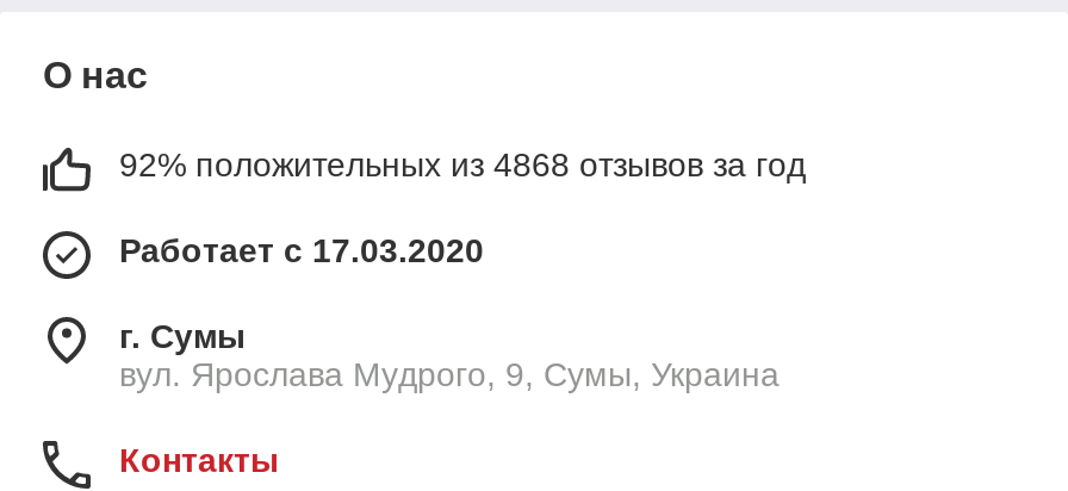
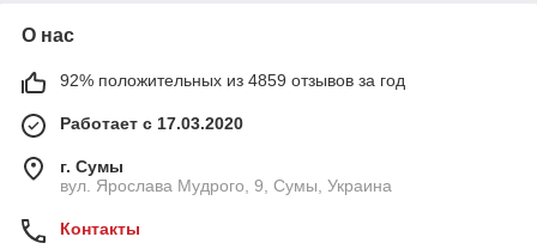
- 92% положительных из 4868 отзывов за год
+ 92% положительных из 4859 отзывов за год
